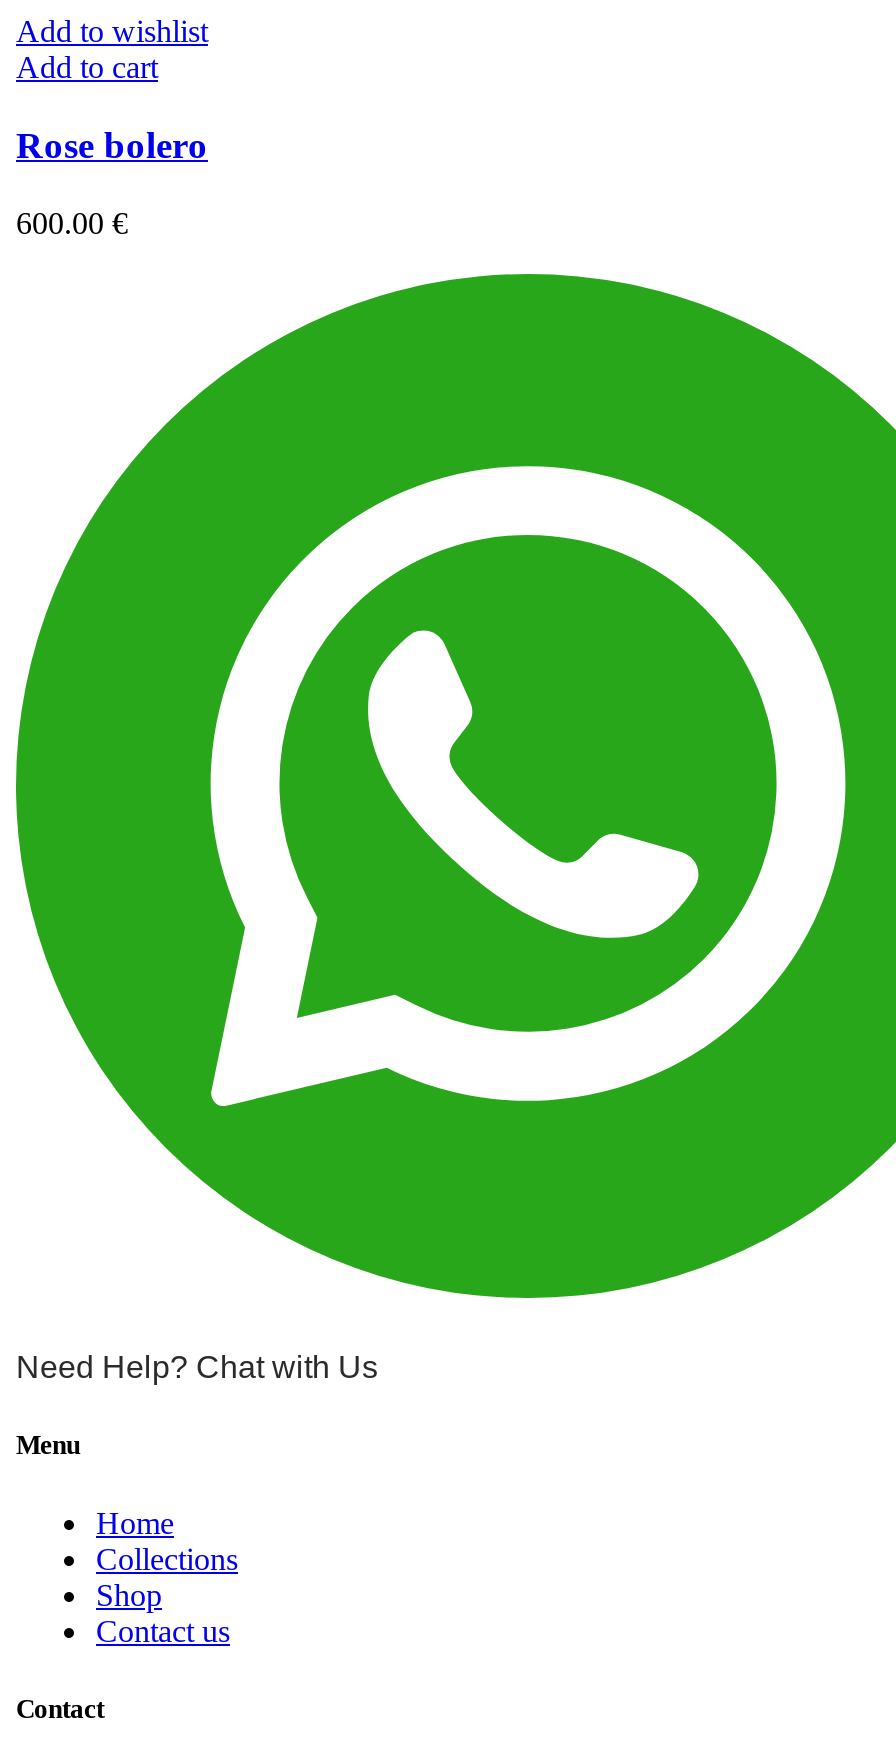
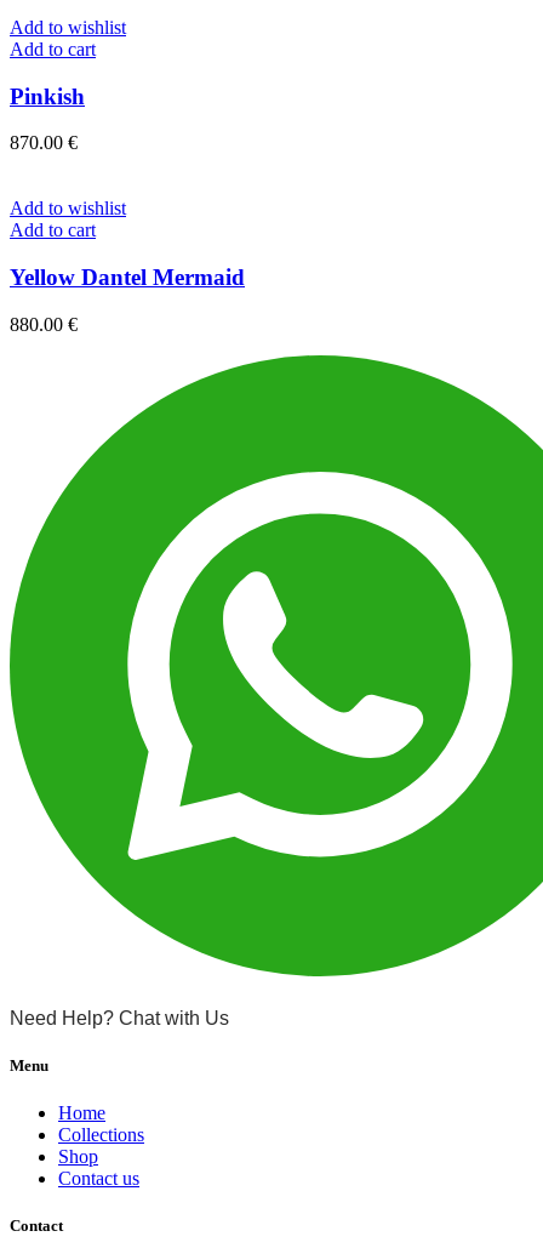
- Rose bolero
- 600.00 €
+ Pinkish
+ 870.00 €
+ Add to wishlist
+ Add to cart
+ Yellow Dantel Mermaid
+ 880.00 €
